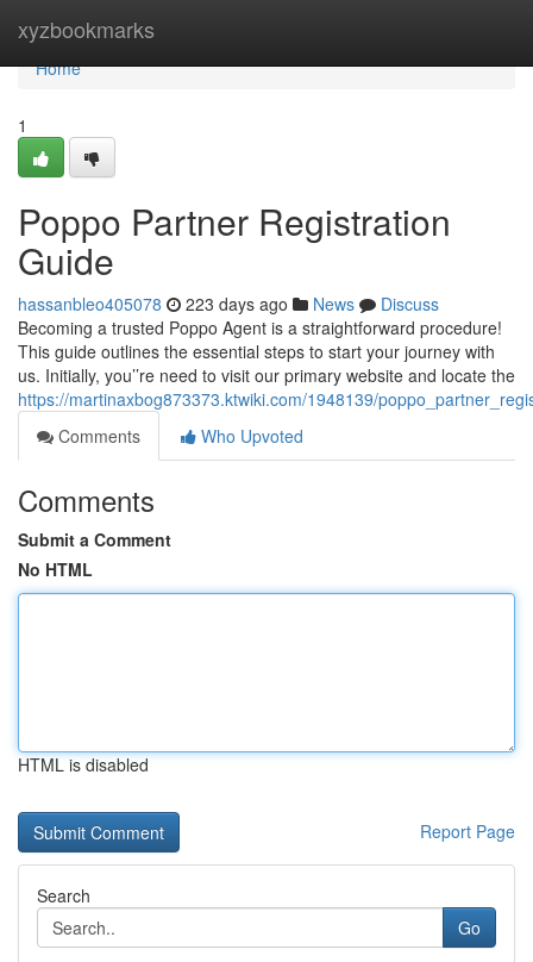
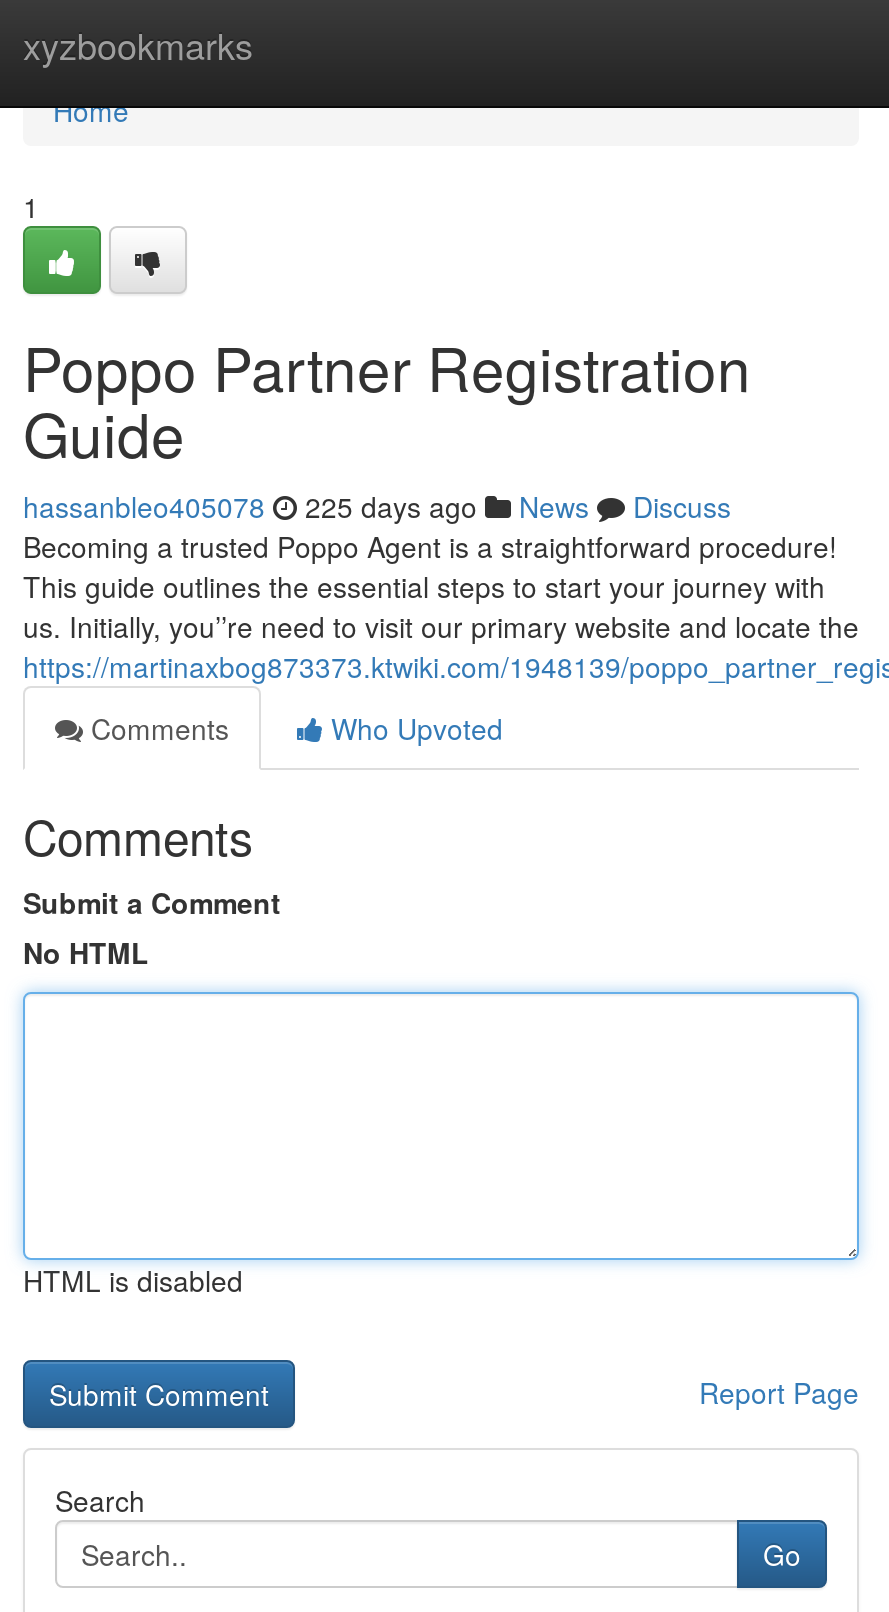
- hassanbleo405078 223 days ago News Discuss
+ hassanbleo405078 225 days ago News Discuss
